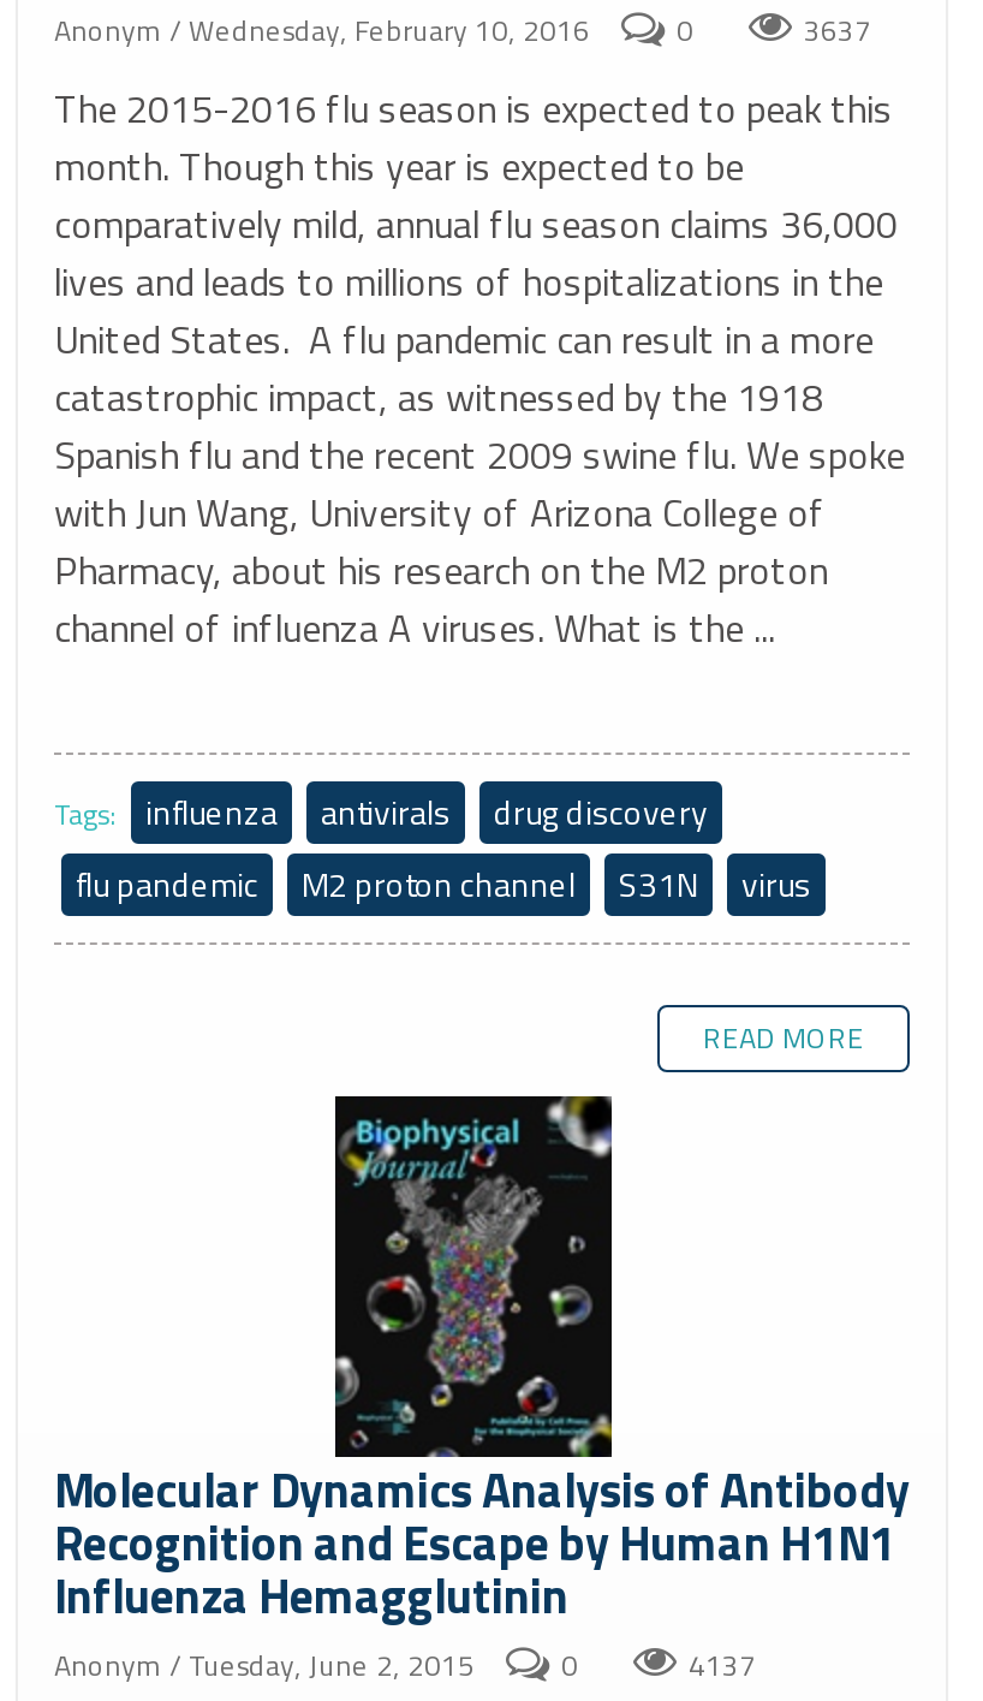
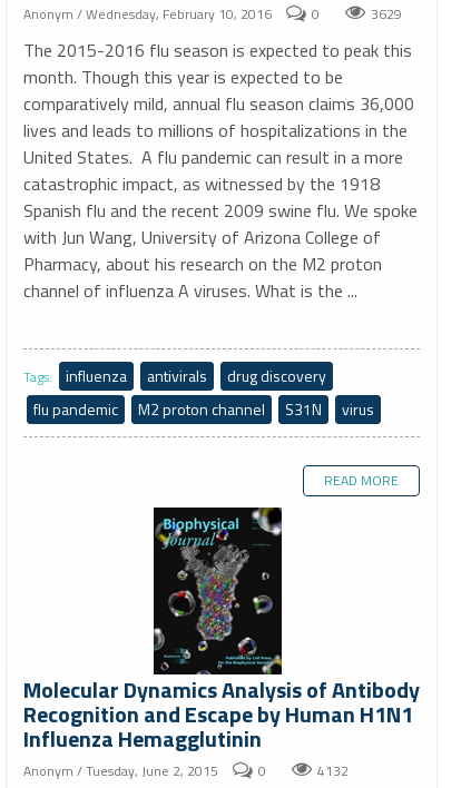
- 3637
+ 3629

- 4137
+ 4132
